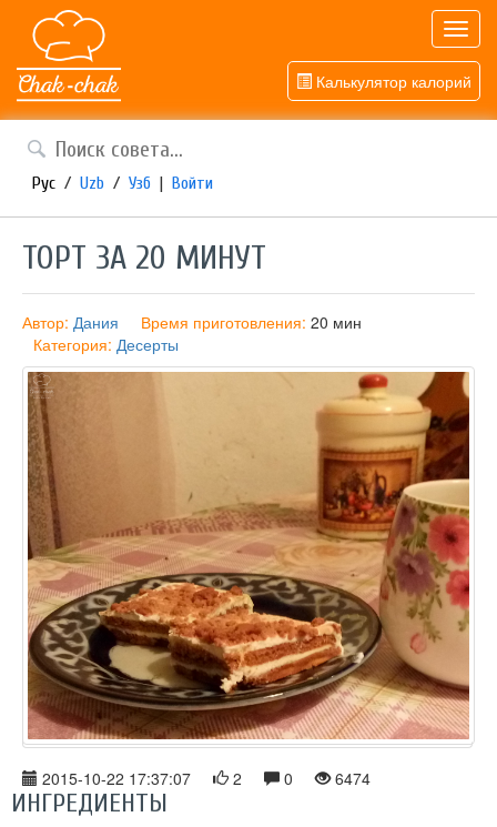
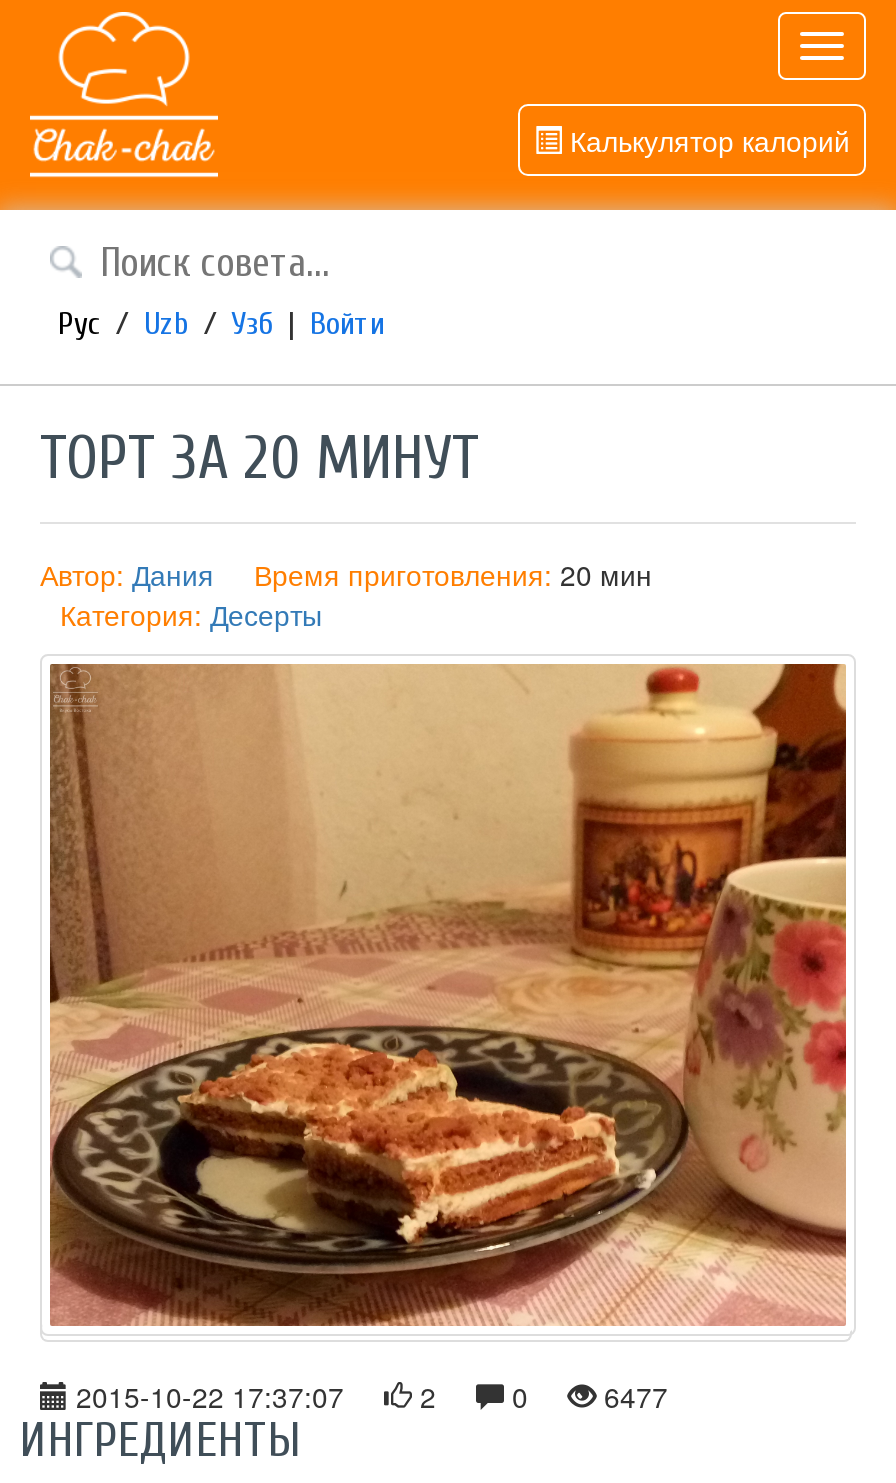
- 6474
+ 6477
